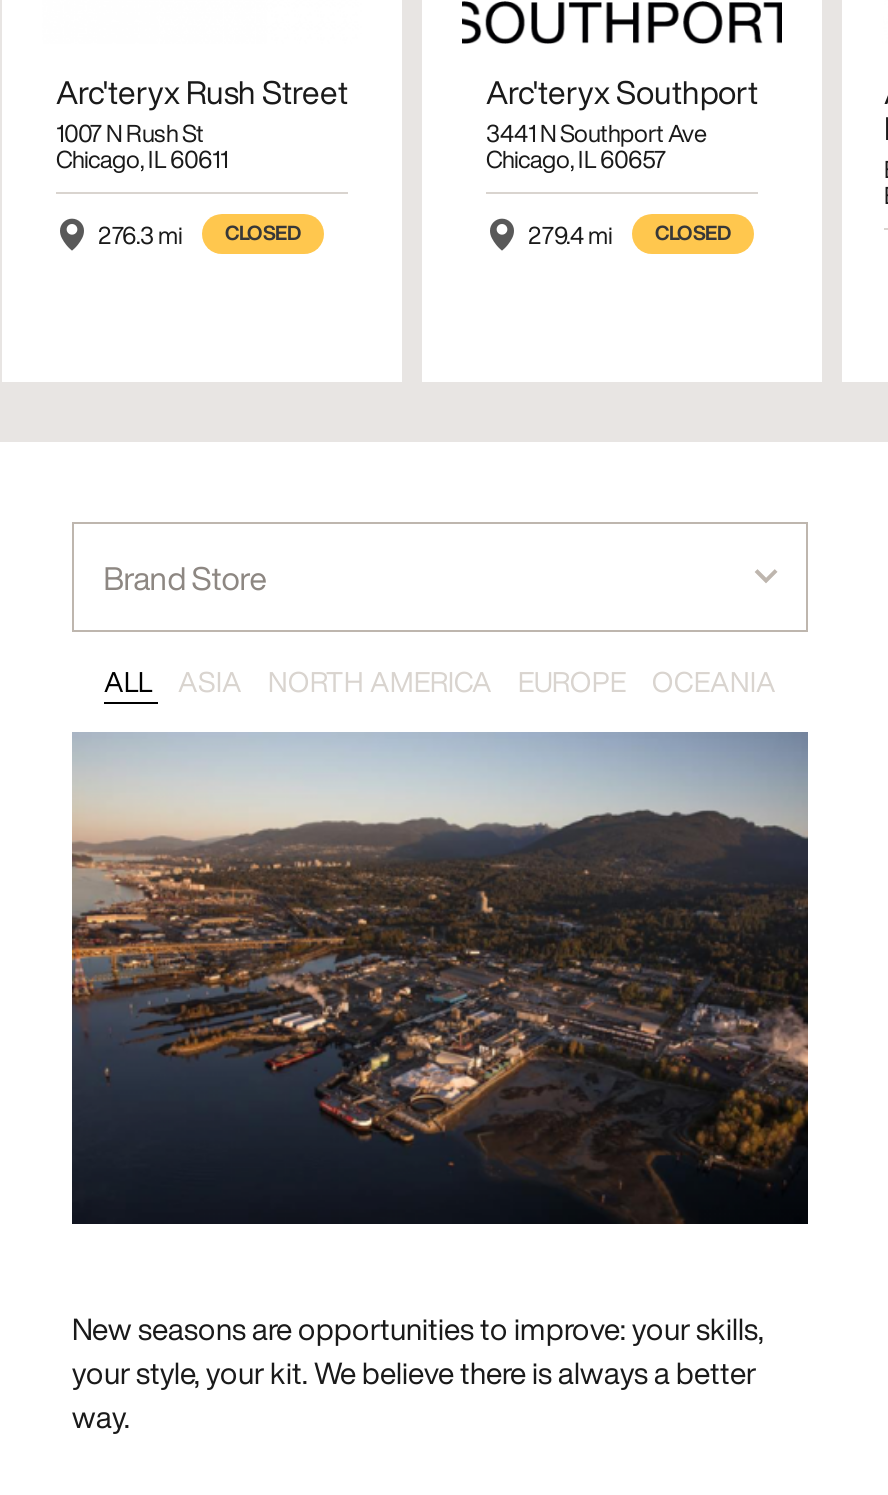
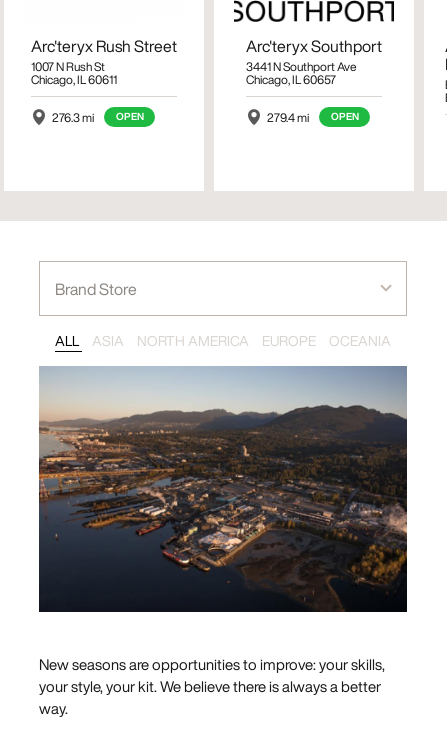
- CLOSED
+ OPEN

- CLOSED
+ OPEN
